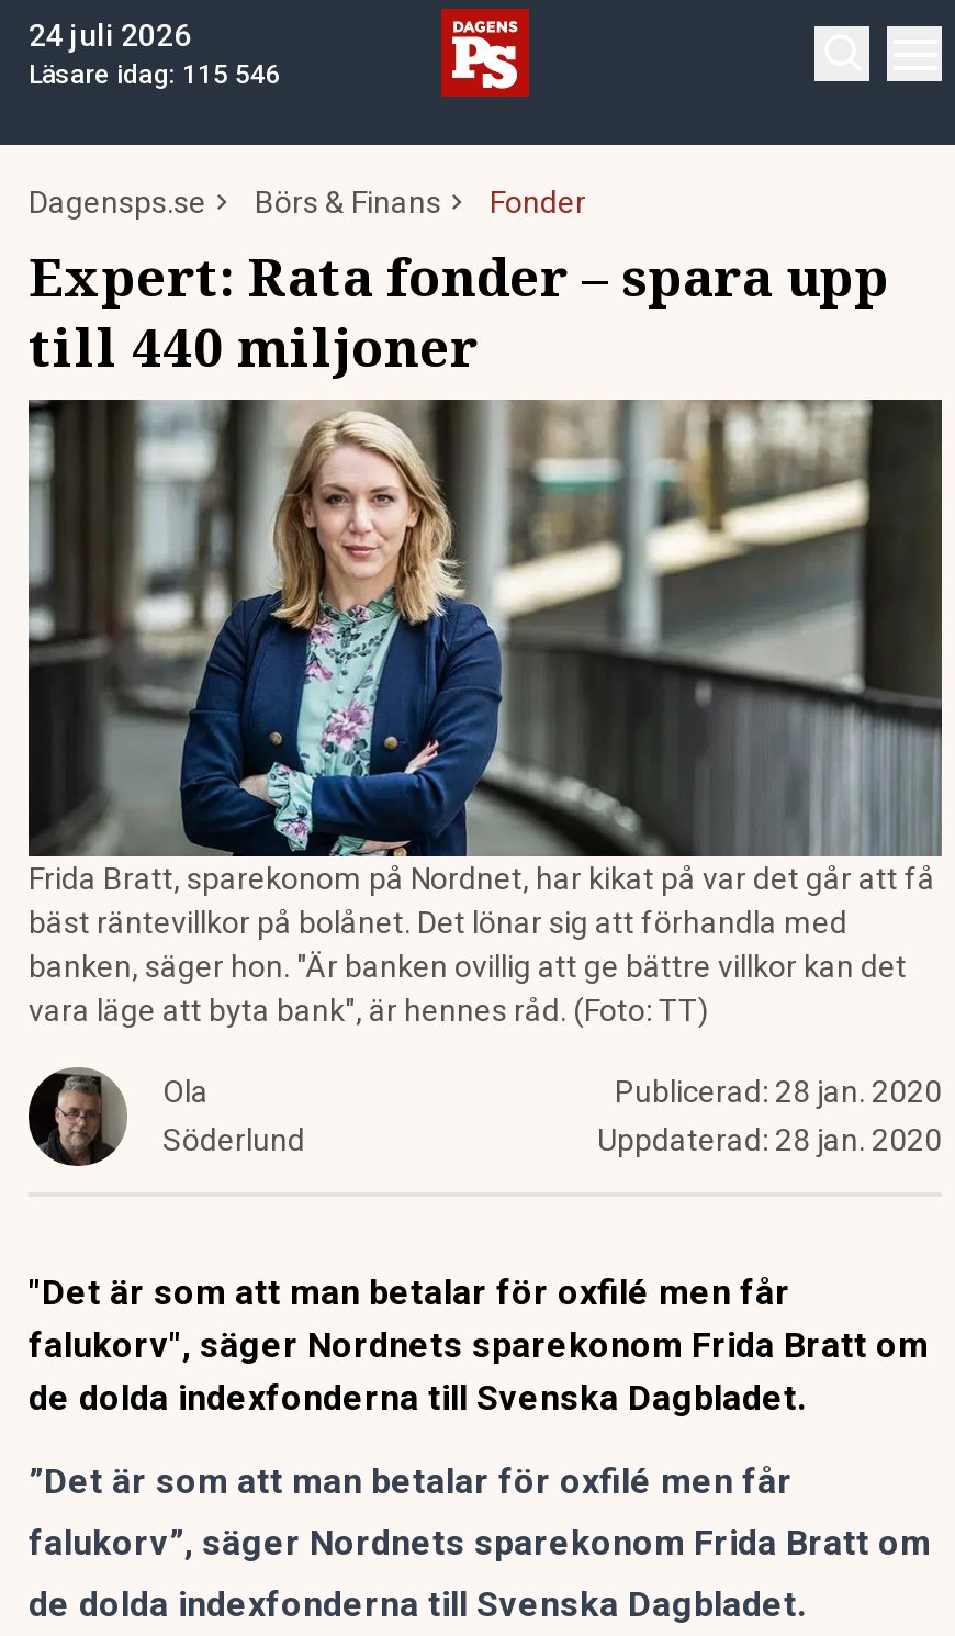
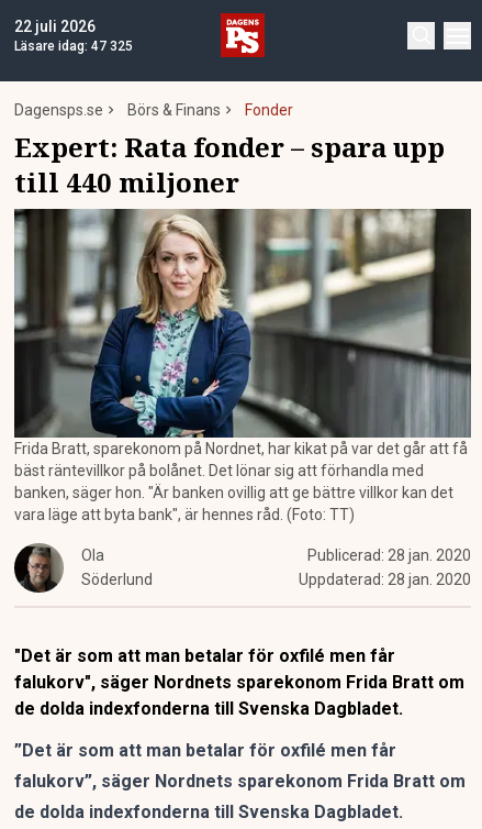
- 24 juli 2026
+ 22 juli 2026

- Läsare idag: 115 546
+ Läsare idag: 47 325
